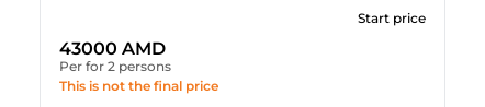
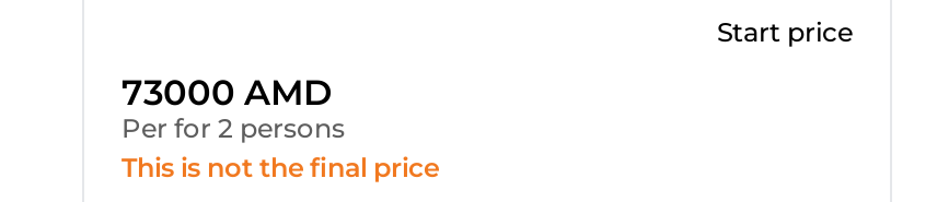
- 43000 AMD
+ 73000 AMD
